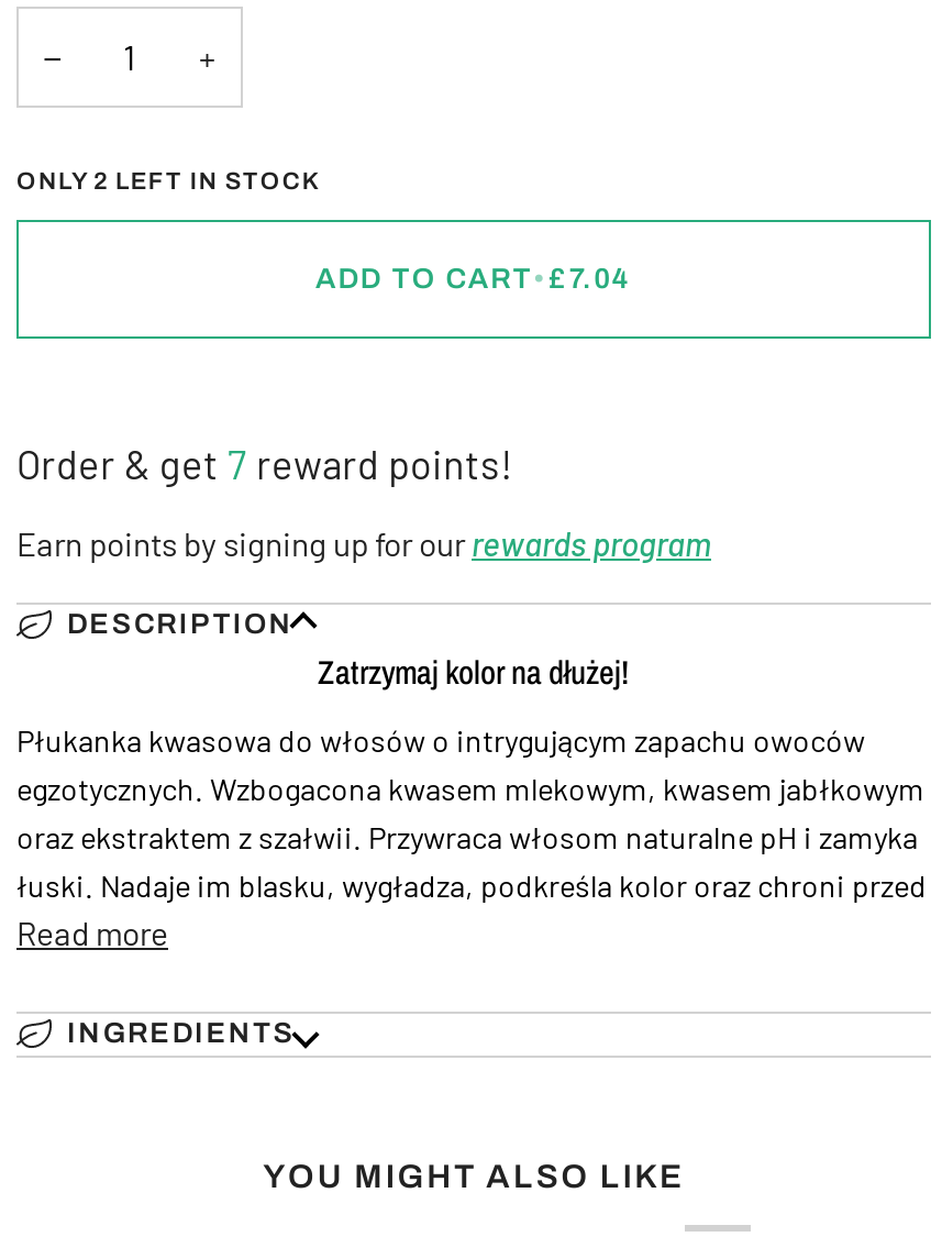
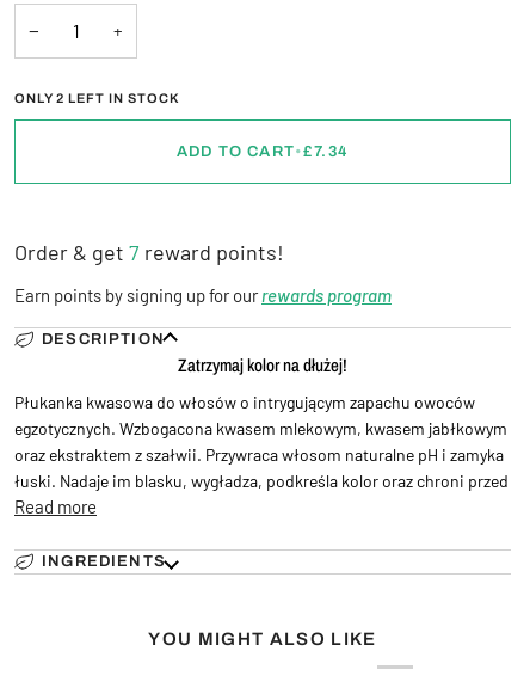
- ADD TO CART • £7.04
+ ADD TO CART • £7.34
